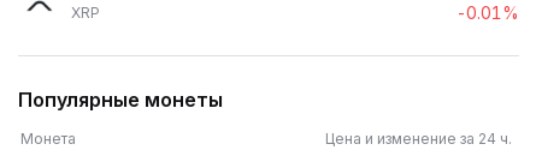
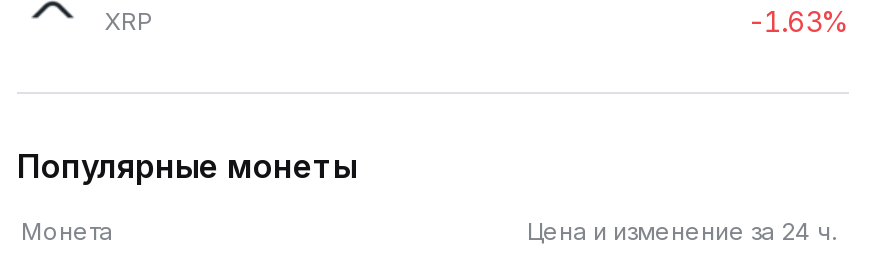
- -0.01%
+ -1.63%
